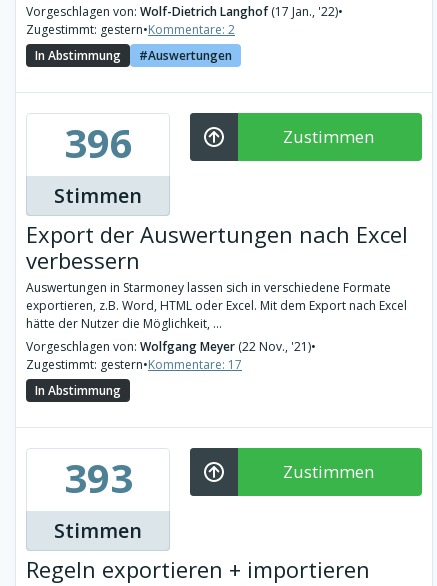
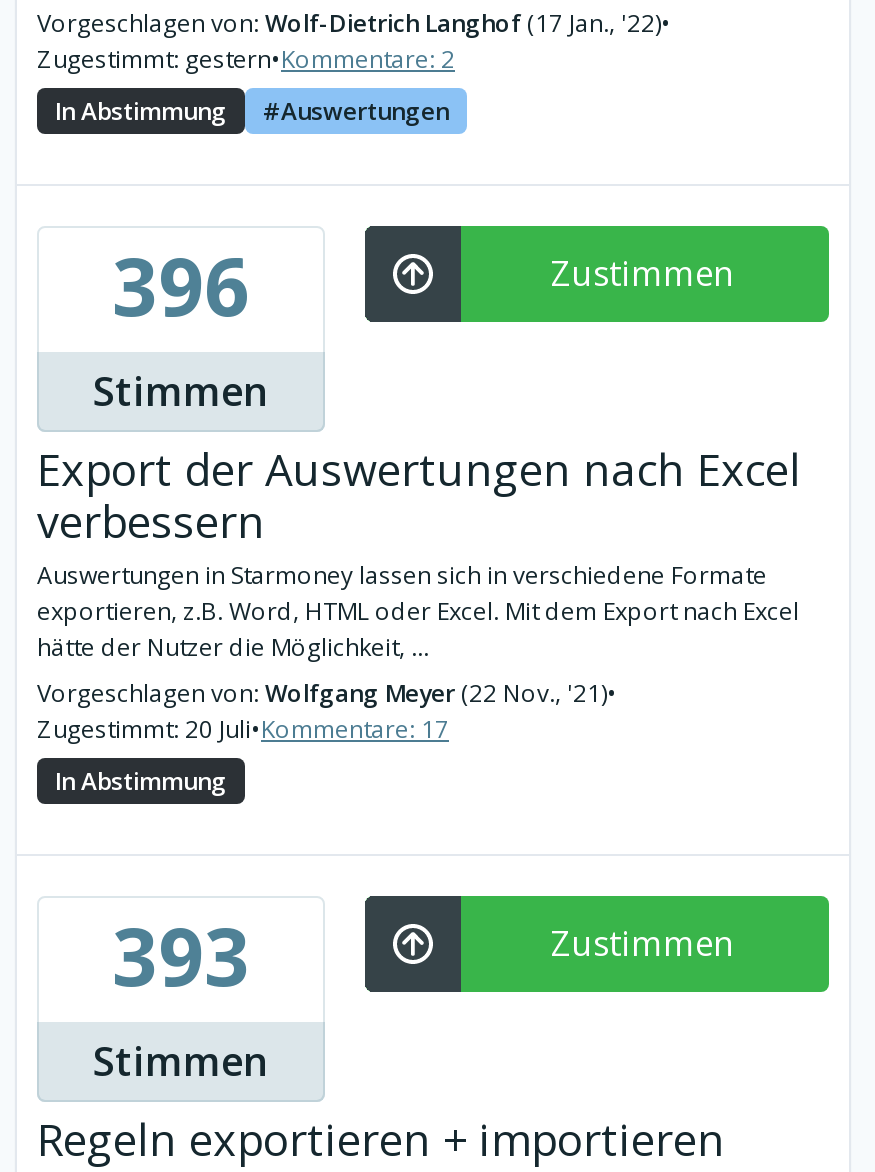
- Zugestimmt: gestern•Kommentare: 17
+ Zugestimmt: 20 Juli•Kommentare: 17
